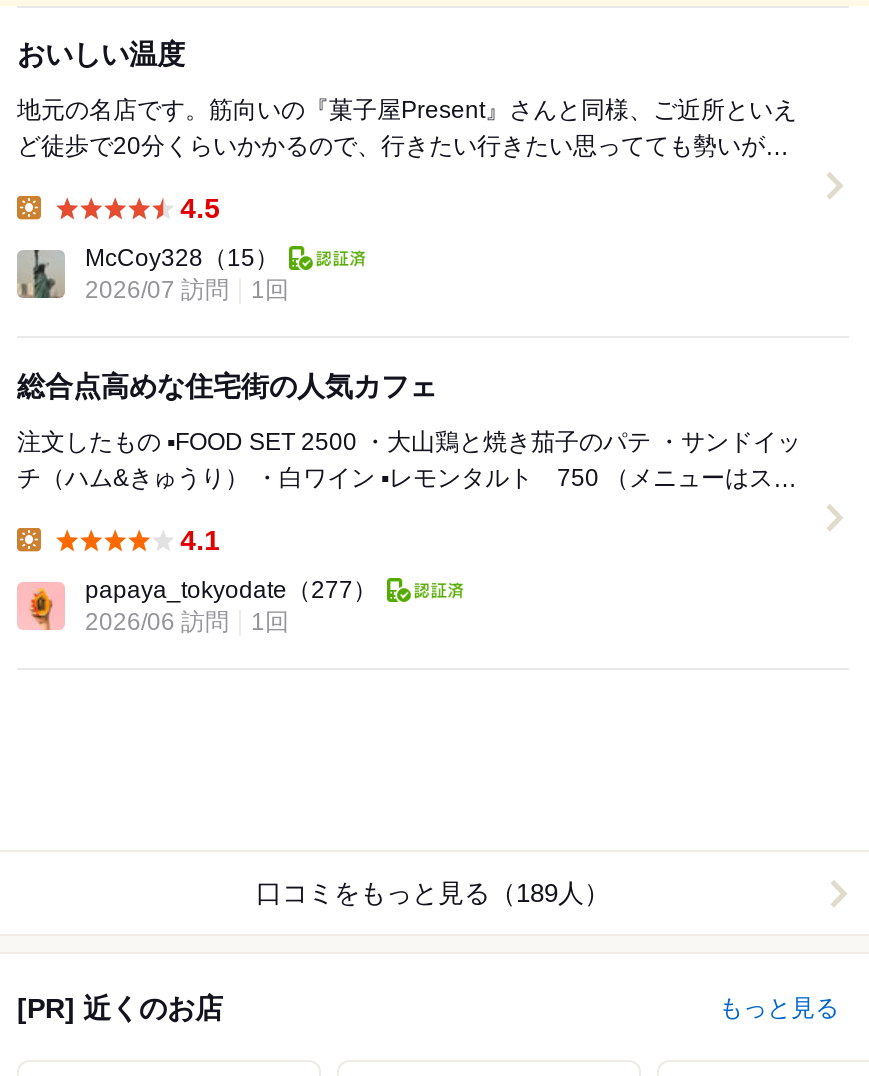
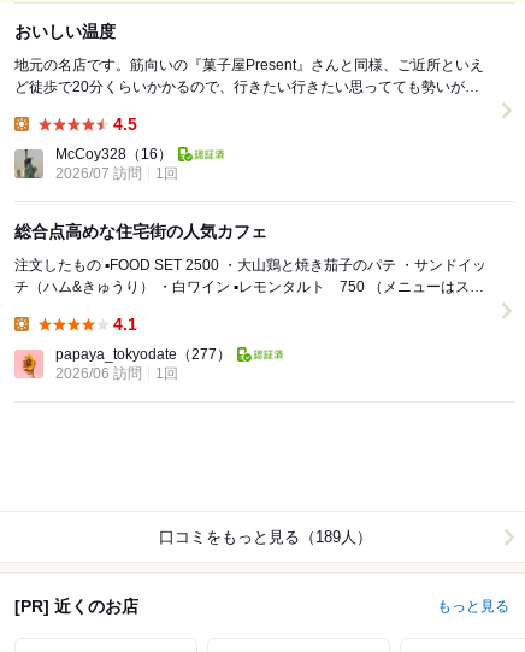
- McCoy328（15）
+ McCoy328（16）
